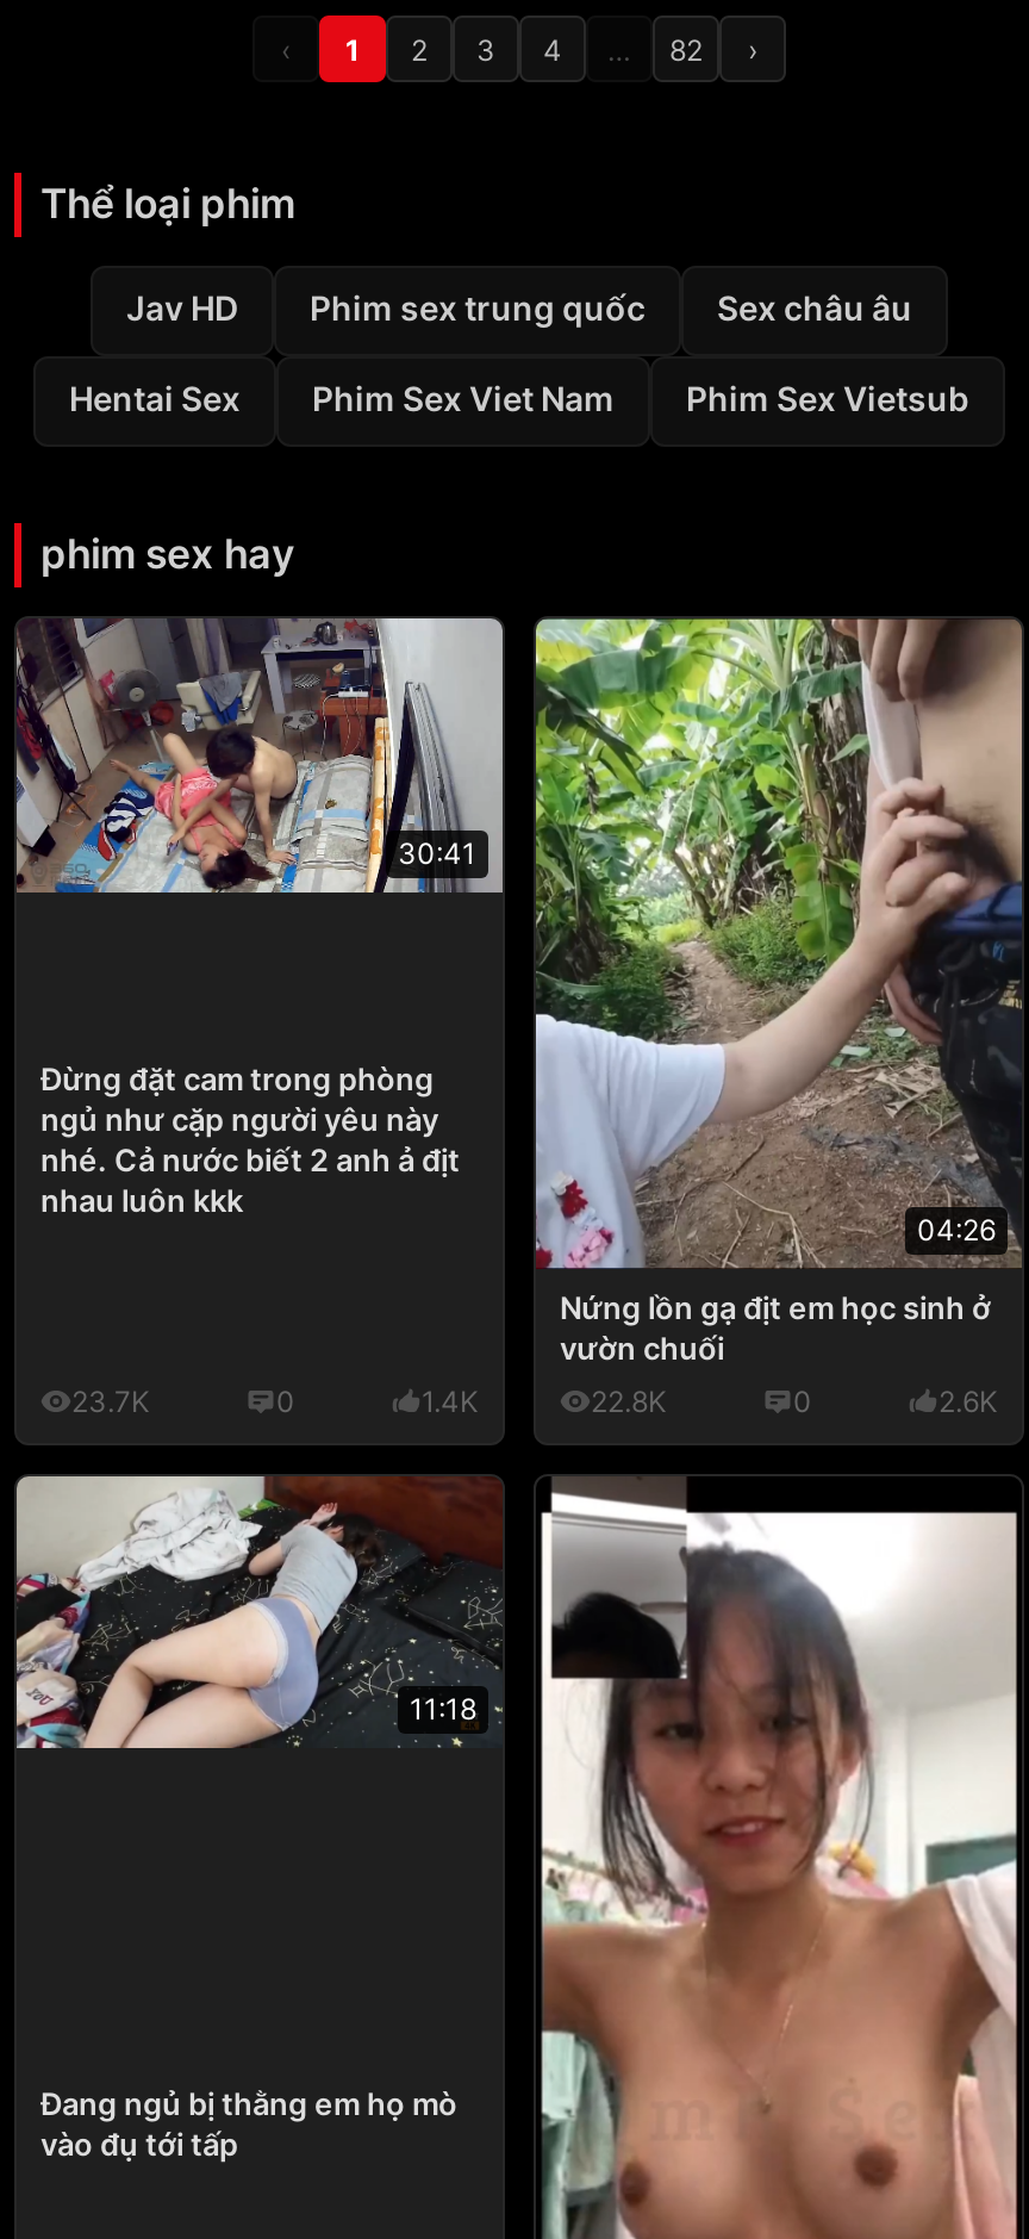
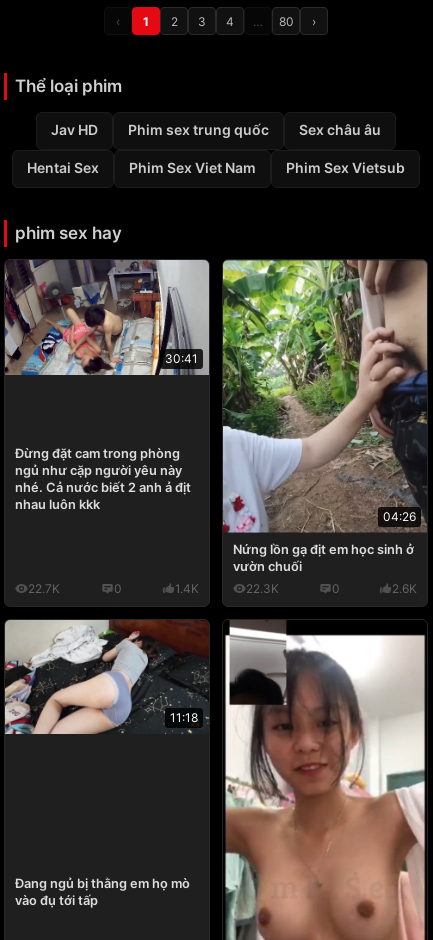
- 82
+ 80

- 23.7K
+ 22.7K

- 22.8K
+ 22.3K
